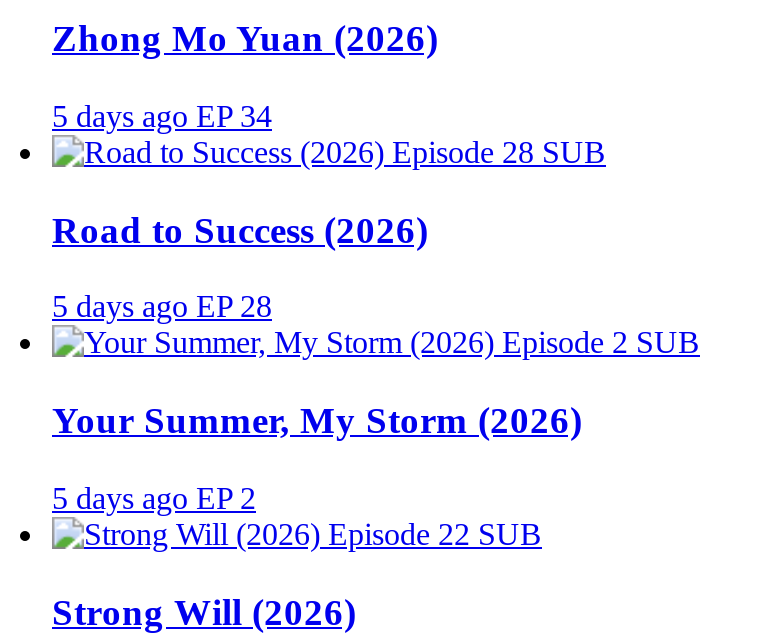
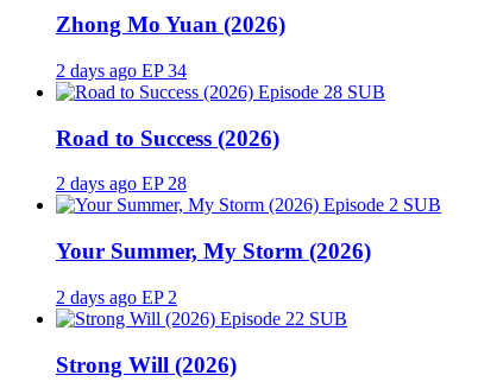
- 5 days ago EP 34
+ 2 days ago EP 34

- 5 days ago EP 28
+ 2 days ago EP 28

- 5 days ago EP 2
+ 2 days ago EP 2
